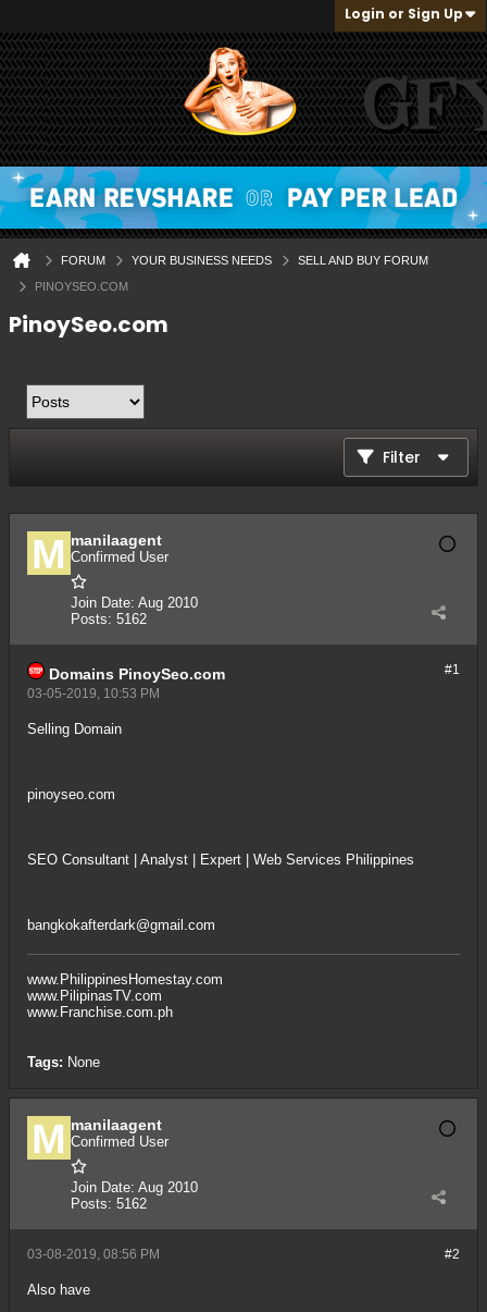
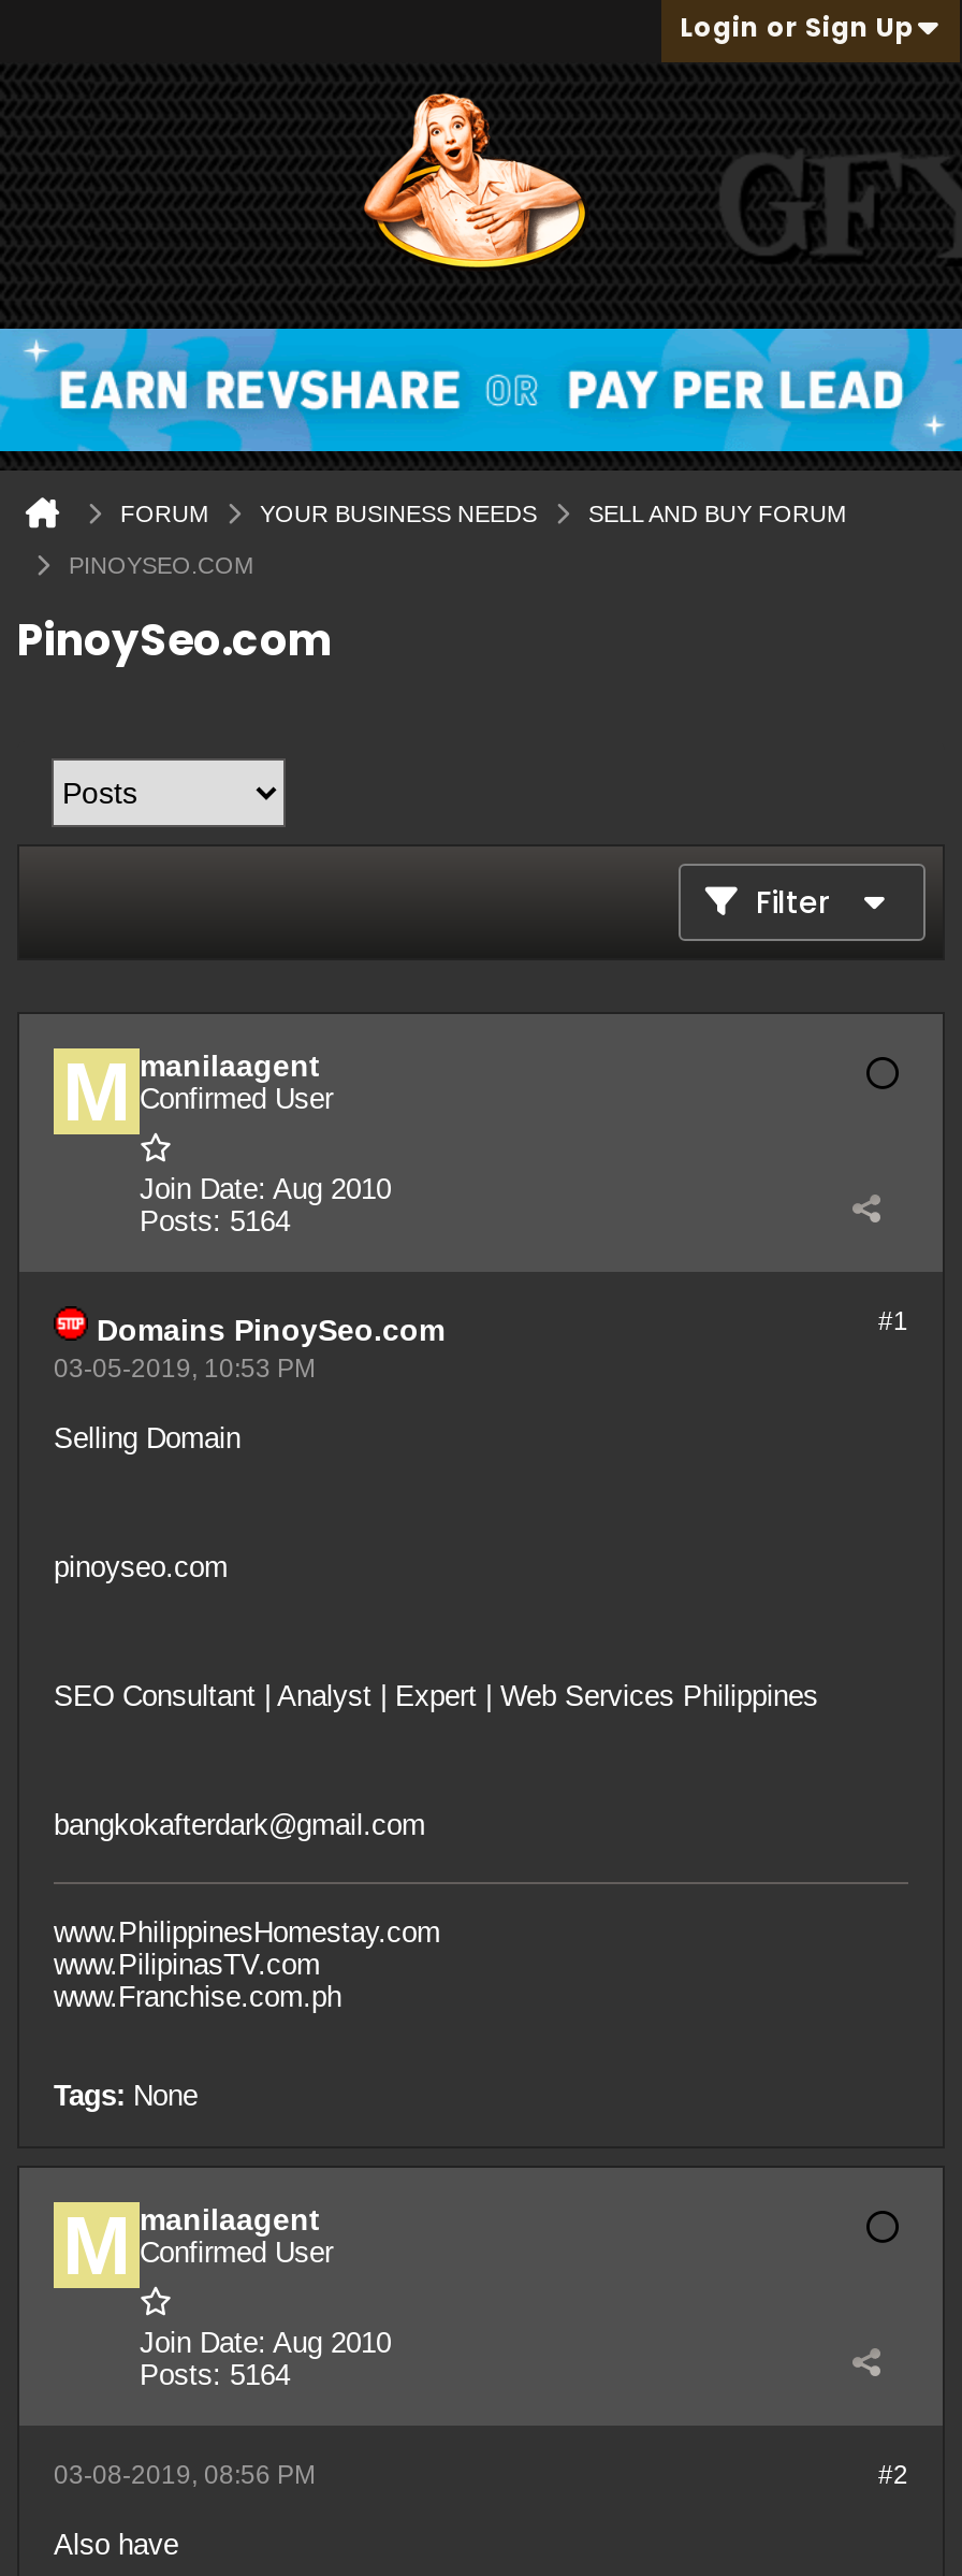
- Posts: 5162
+ Posts: 5164

- Posts: 5162
+ Posts: 5164
